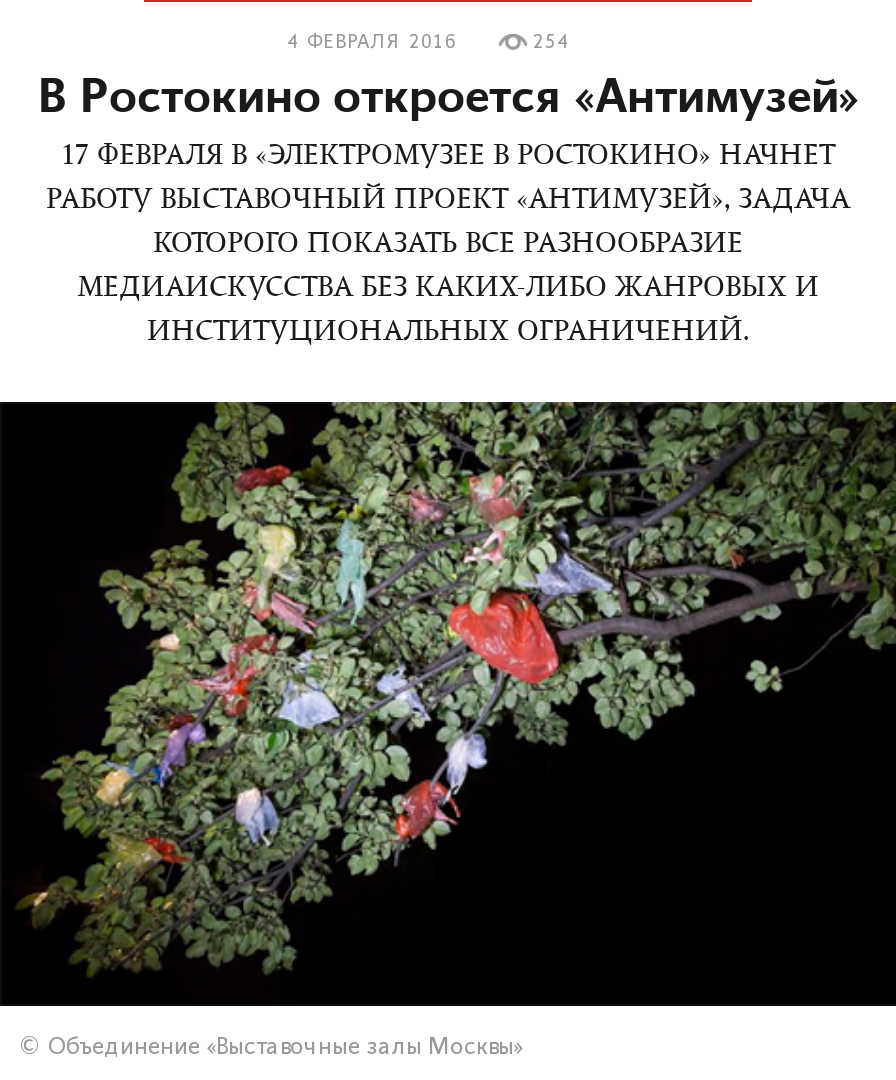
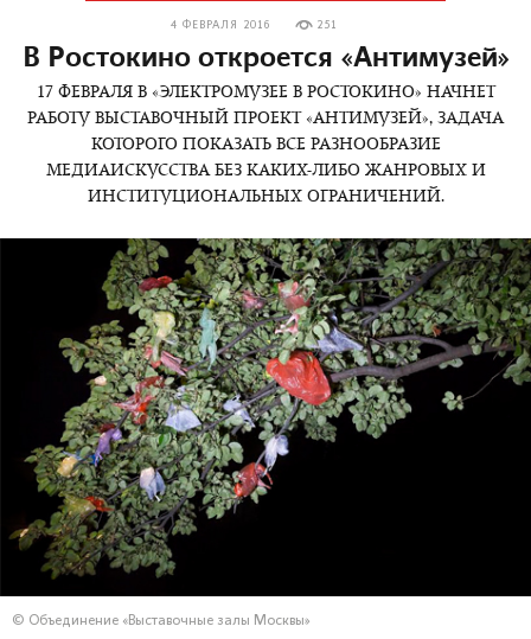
- 254
+ 251
